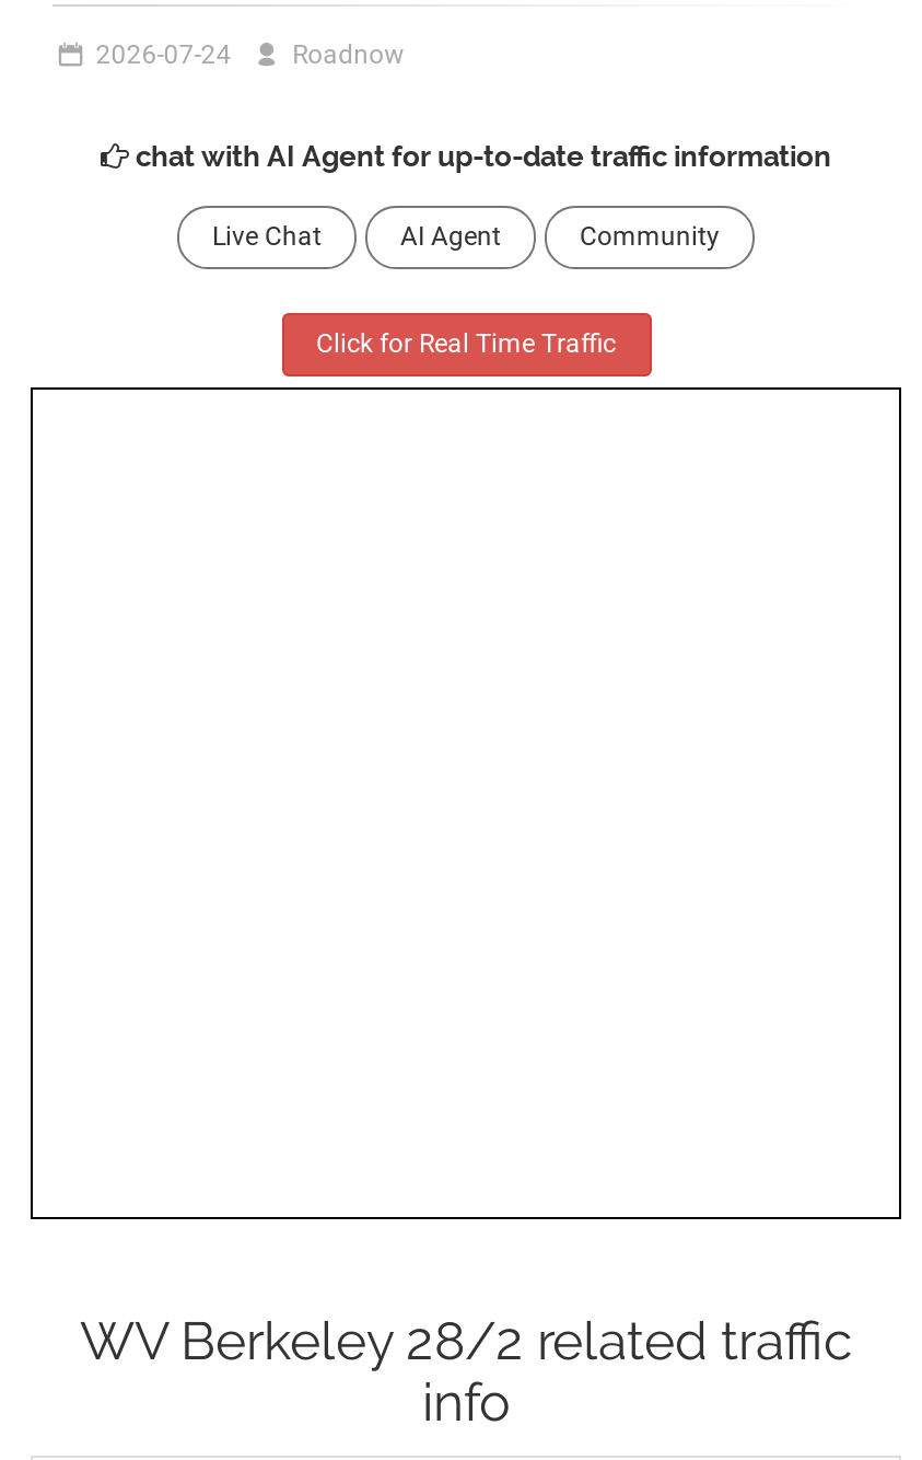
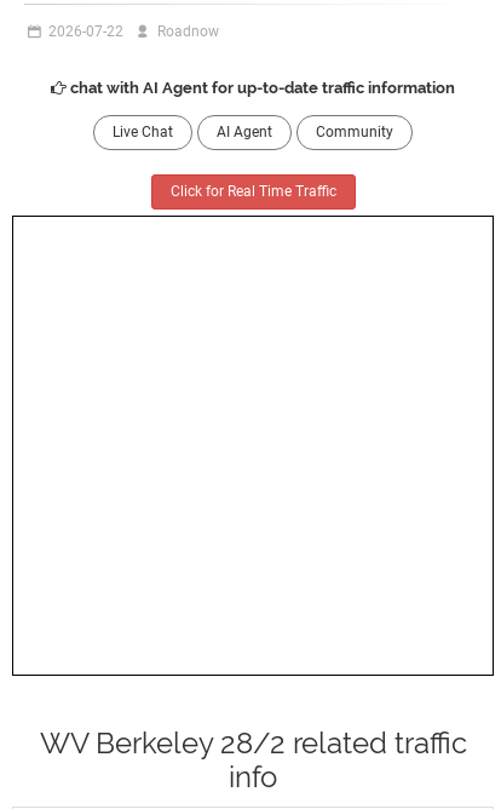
- 2026-07-24 Roadnow
+ 2026-07-22 Roadnow
